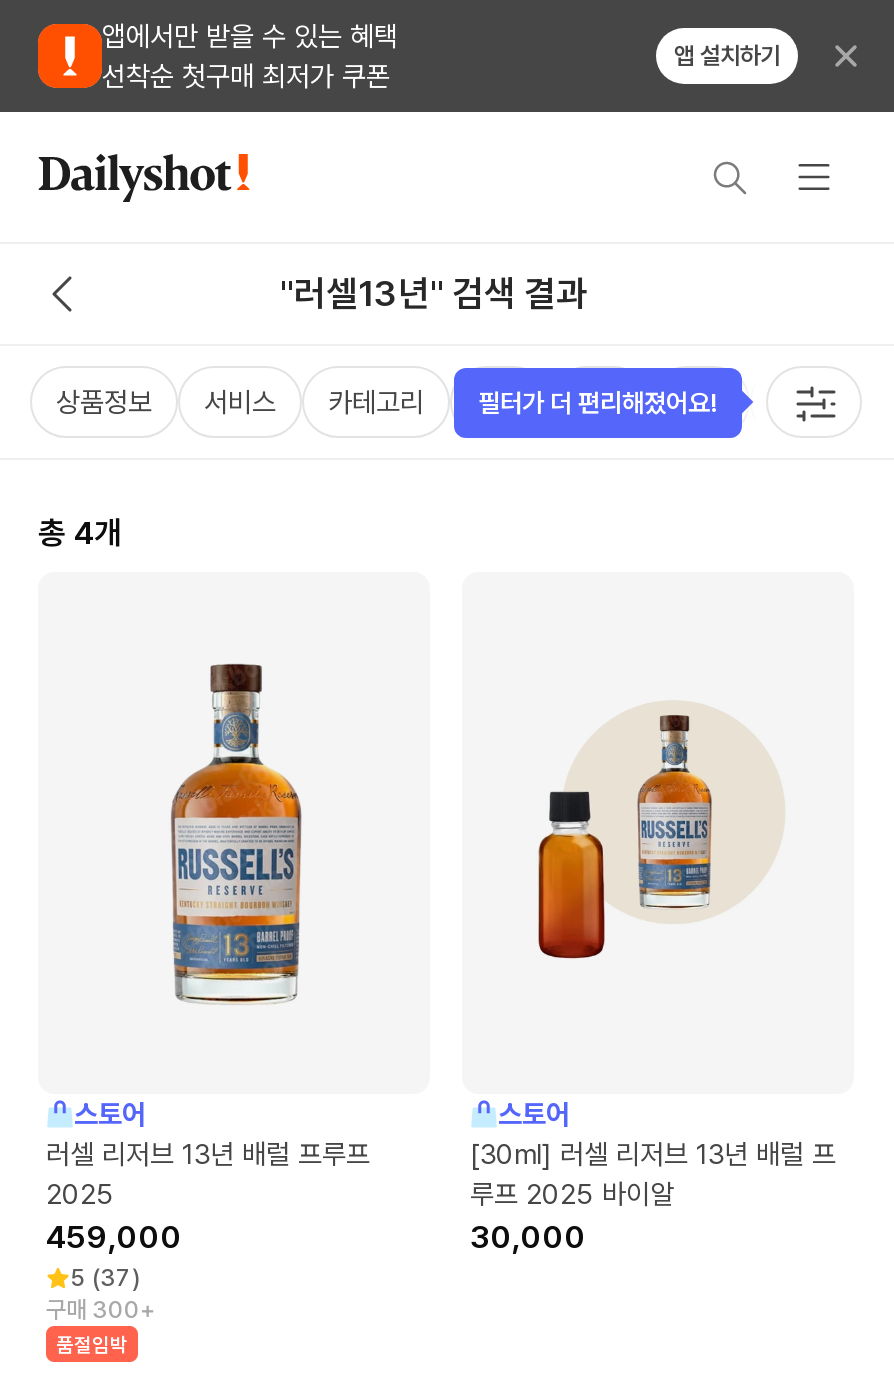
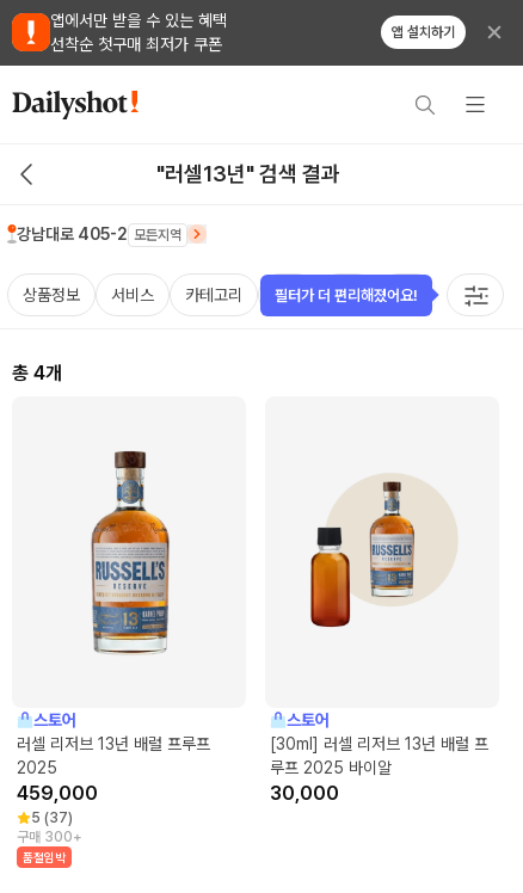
+ 강남대로 405-2 모든지역
